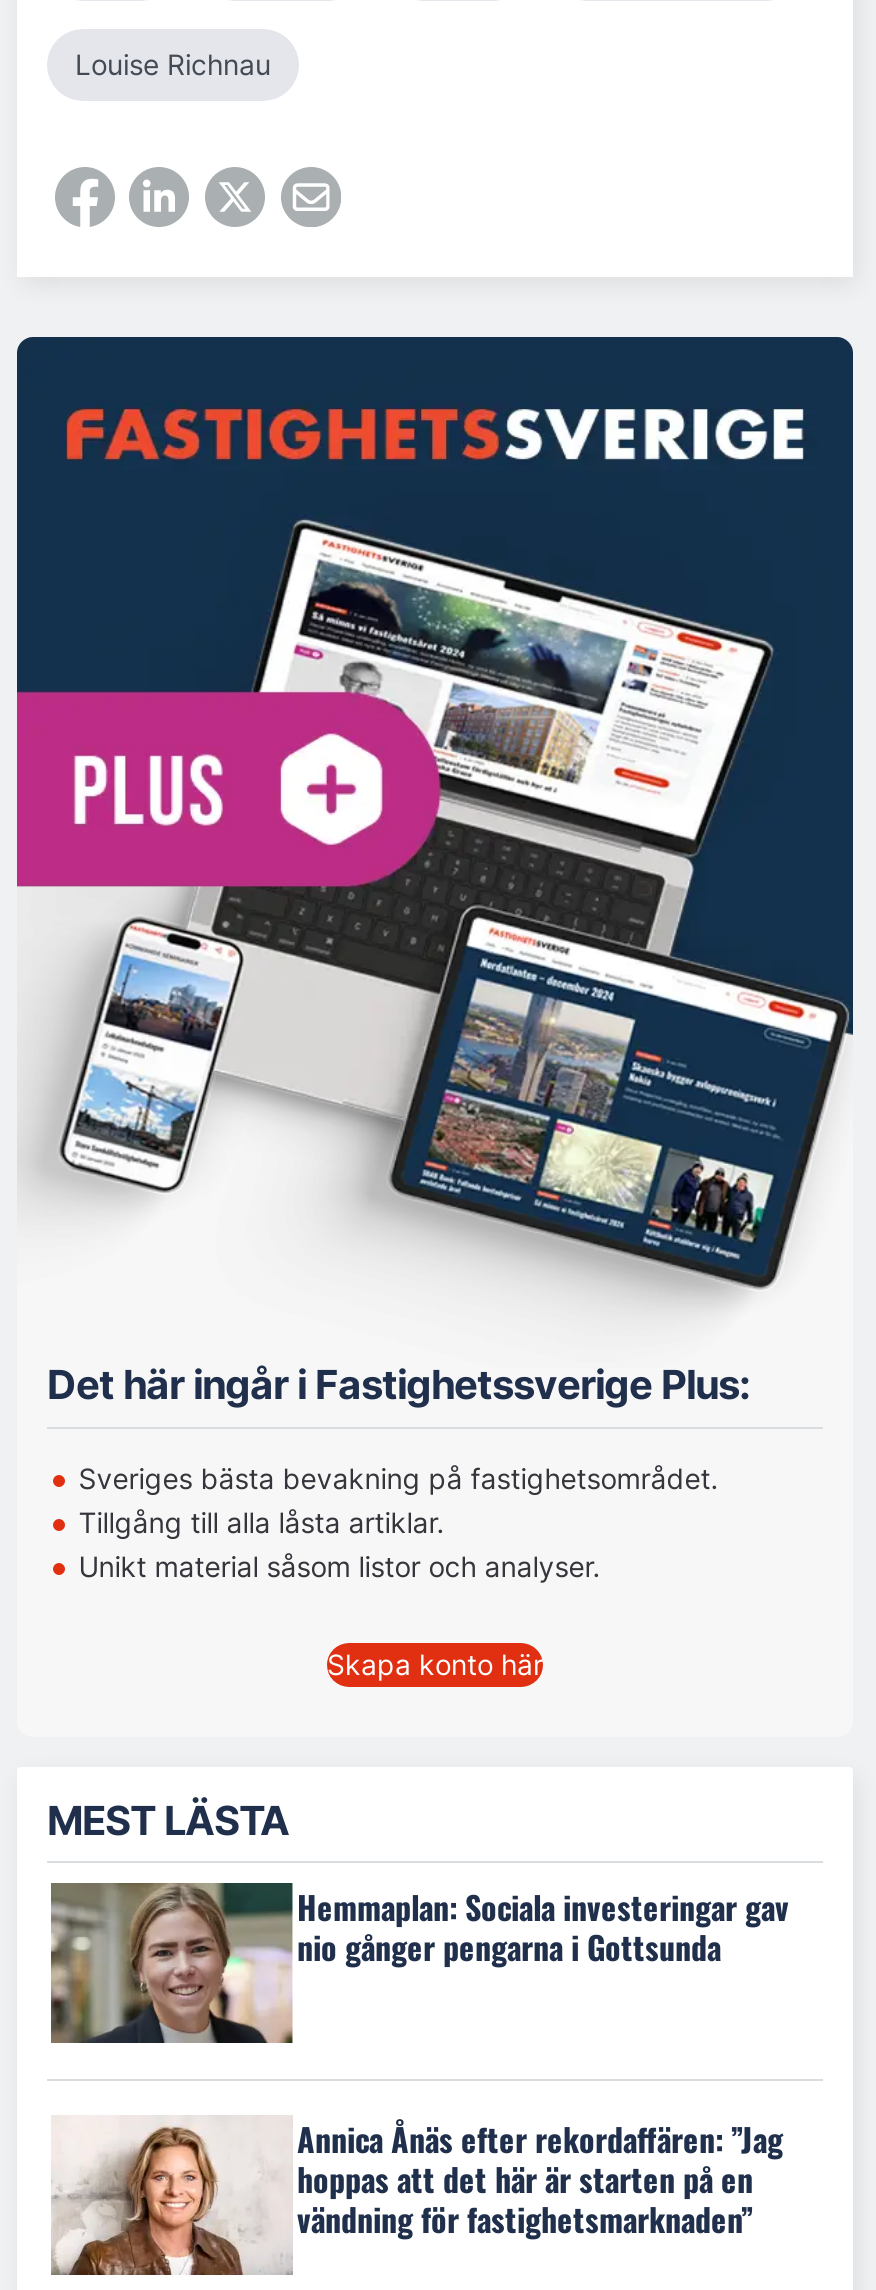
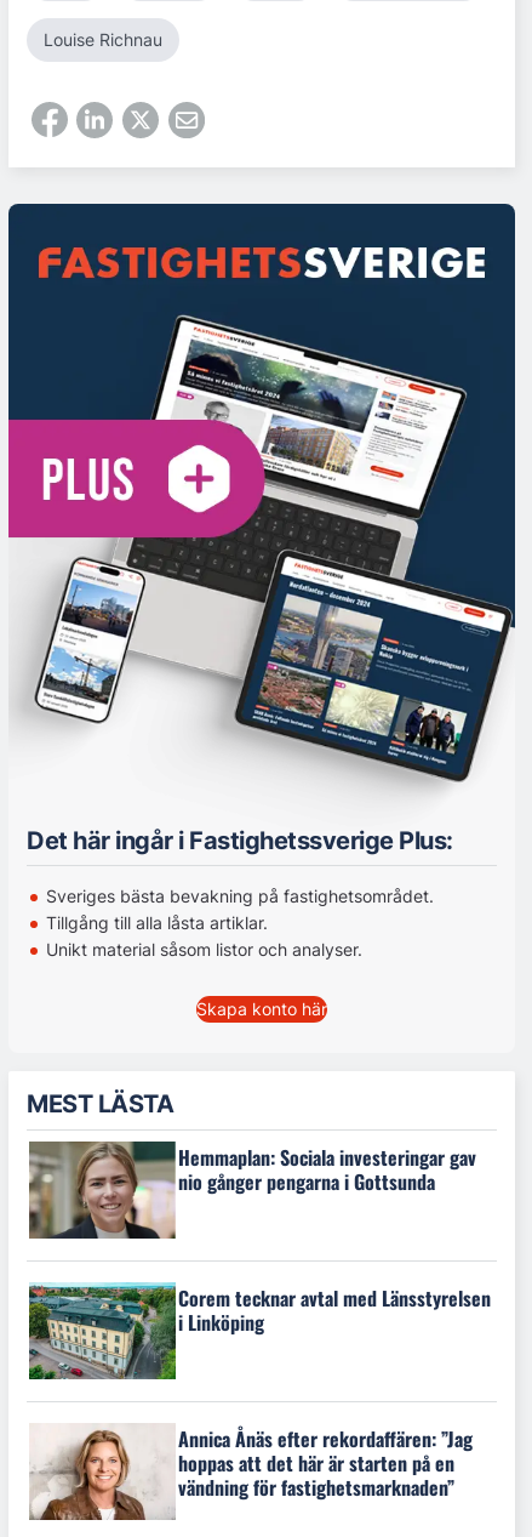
+ [image]
+ Corem tecknar avtal med Länsstyrelsen
+ i Linköping
